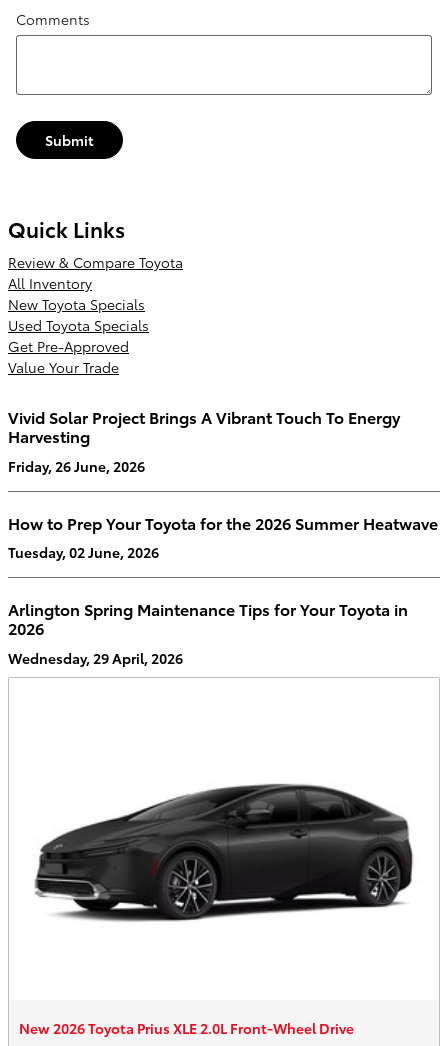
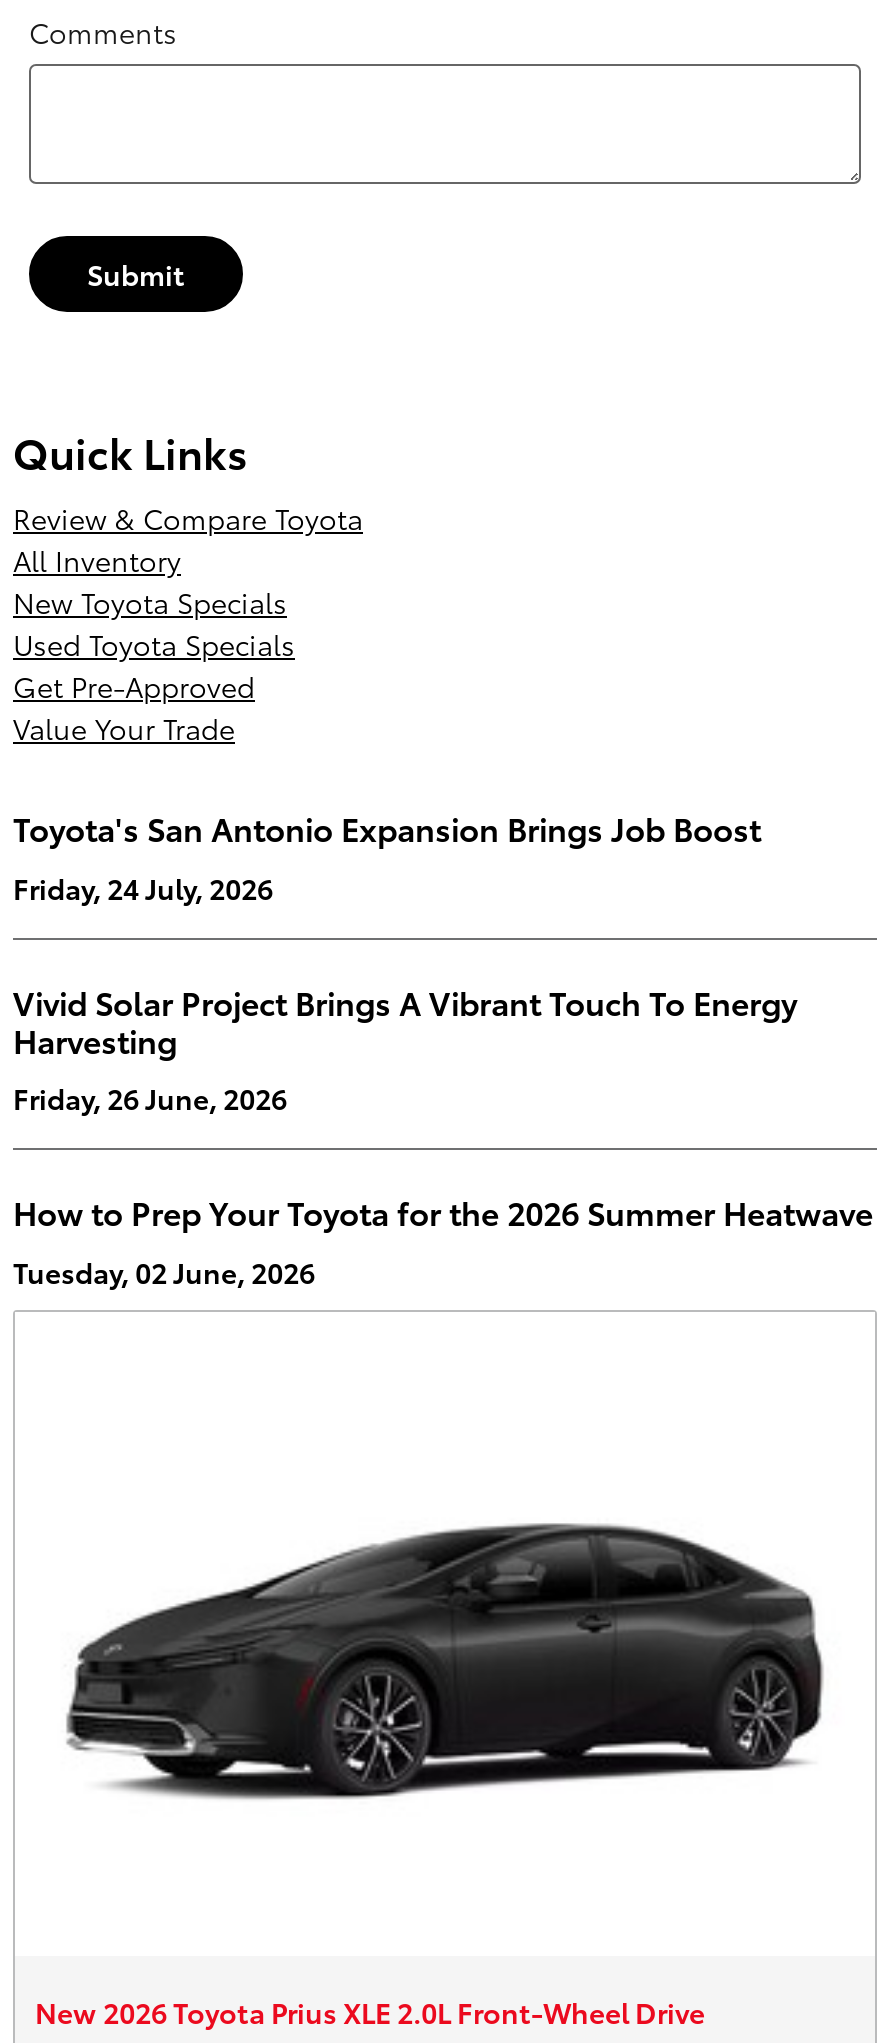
+ Toyota's San Antonio Expansion Brings Job Boost
+ Friday, 24 July, 2026

moved down: Vivid Solar Project Brings A Vibrant Touch To Energy | Harvesting | Friday, 26 June, 2026 | How to Prep Your Toyota for the 2026 Summer Heatwave | Tuesday, 02 June, 2026

- Arlington Spring Maintenance Tips for Your Toyota in
- 2026
- Wednesday, 29 April, 2026
